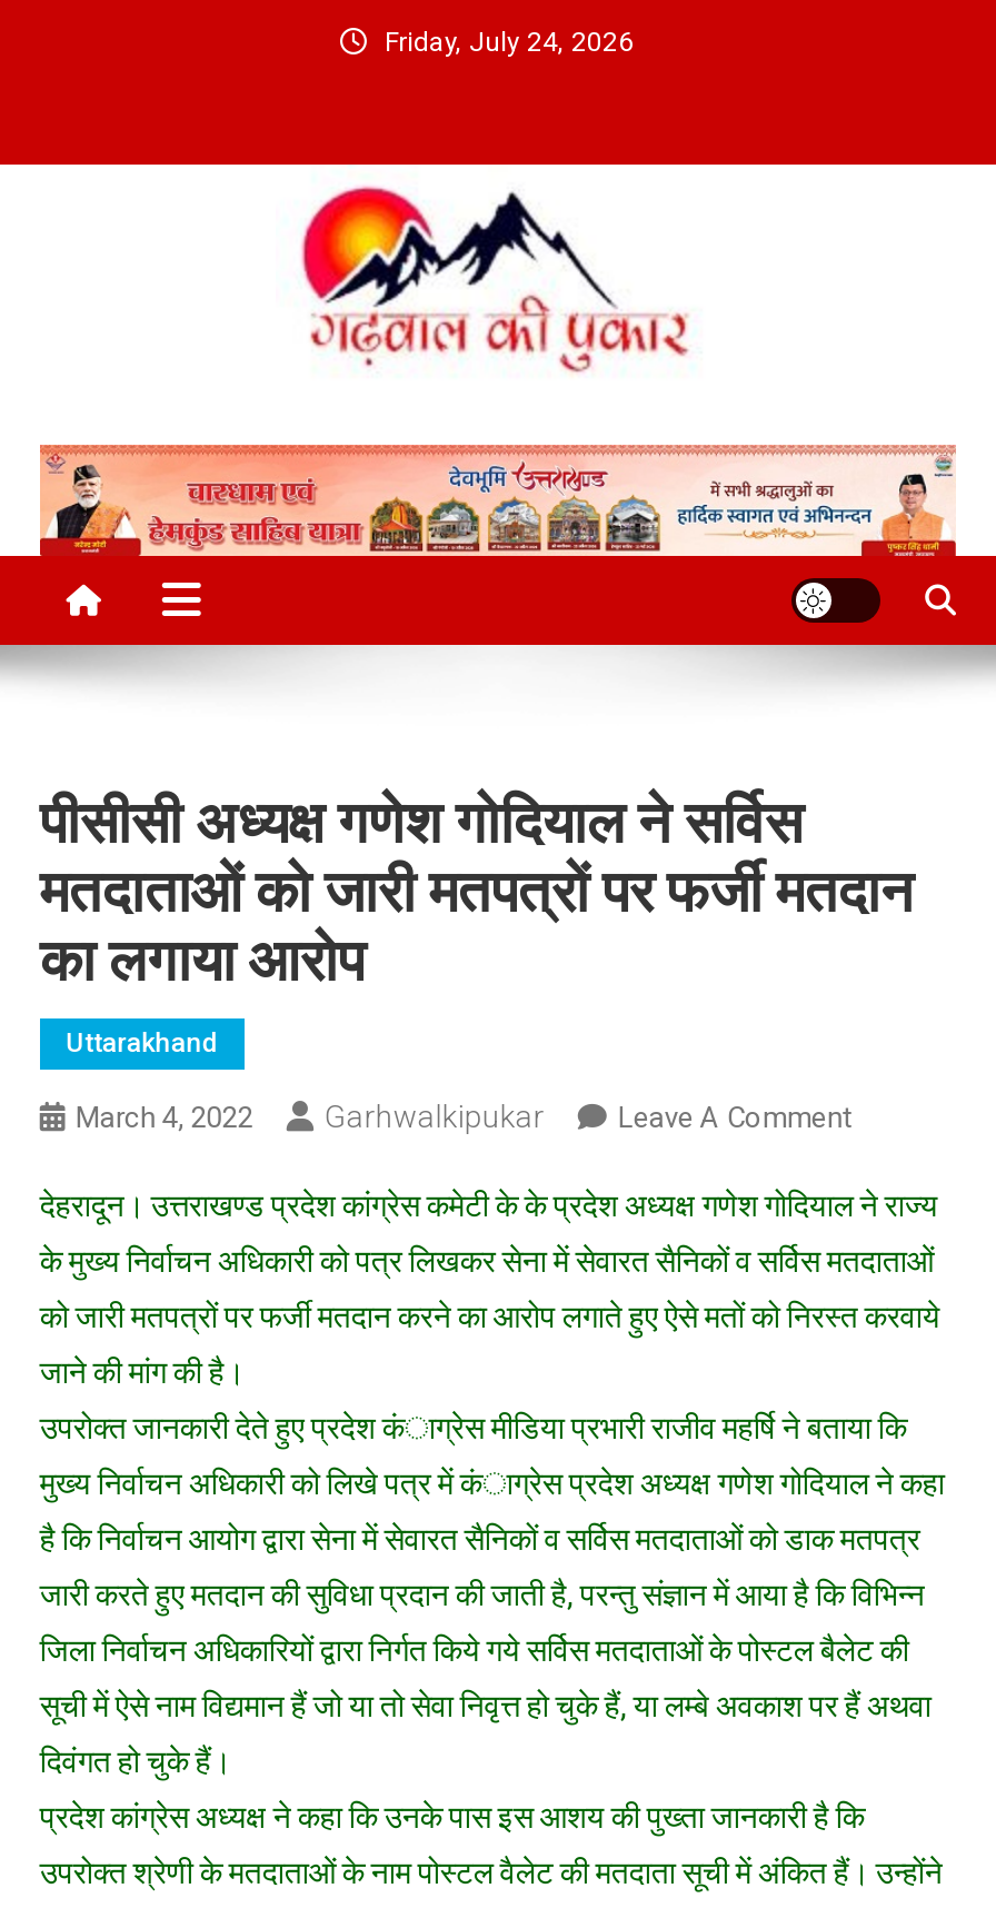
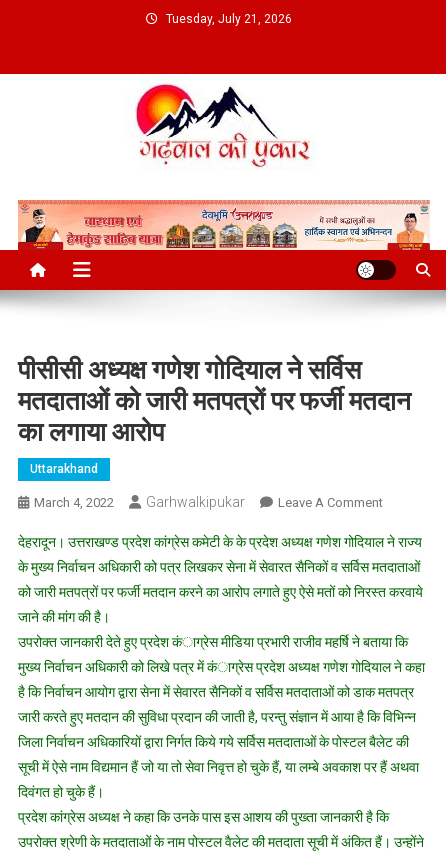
- Friday, July 24, 2026
+ Tuesday, July 21, 2026
